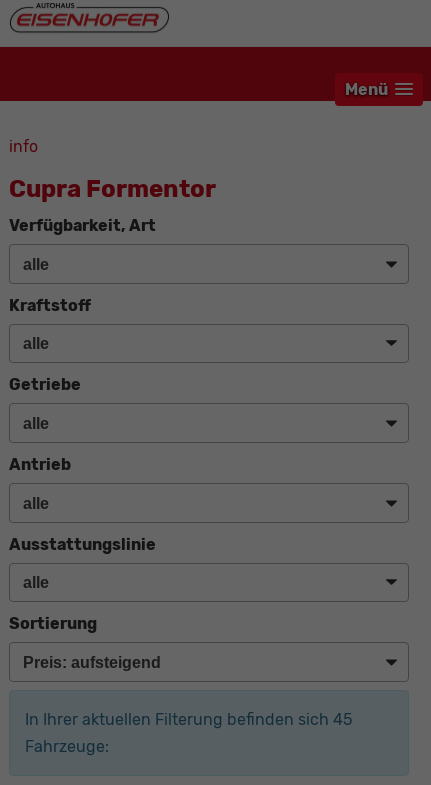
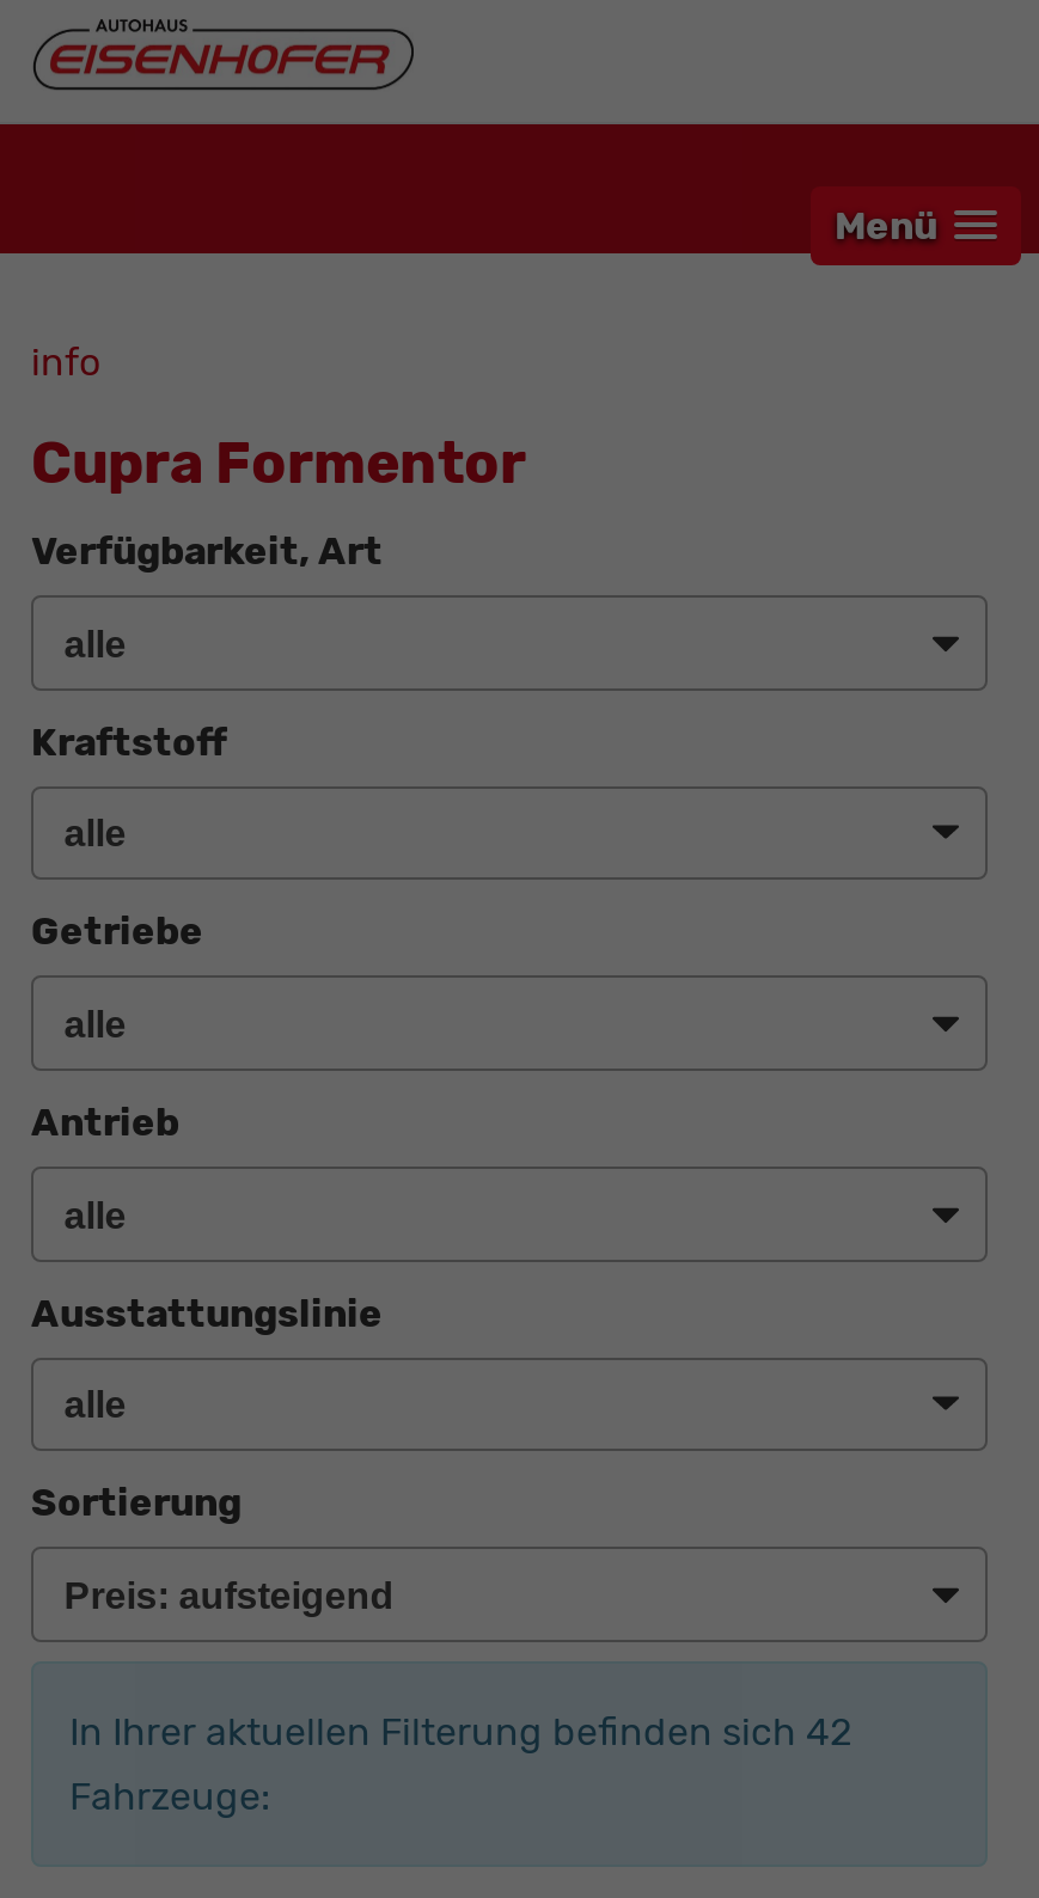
- In Ihrer aktuellen Filterung befinden sich 45
+ In Ihrer aktuellen Filterung befinden sich 42
